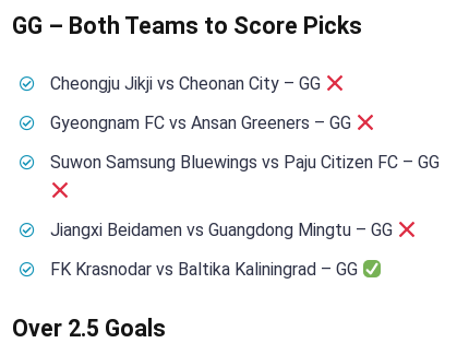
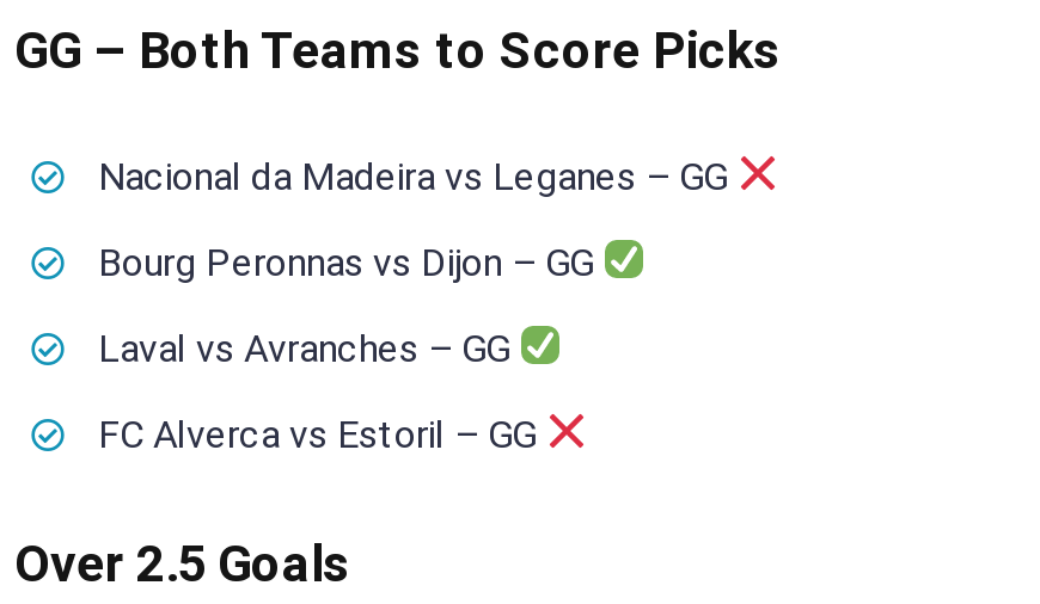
- Cheongju Jikji vs Cheonan City – GG
- Gyeongnam FC vs Ansan Greeners – GG
- Suwon Samsung Bluewings vs Paju Citizen FC – GG
- Jiangxi Beidamen vs Guangdong Mingtu – GG
- FK Krasnodar vs Baltika Kaliningrad – GG
+ Nacional da Madeira vs Leganes – GG
+ Bourg Peronnas vs Dijon – GG
+ Laval vs Avranches – GG
+ FC Alverca vs Estoril – GG
